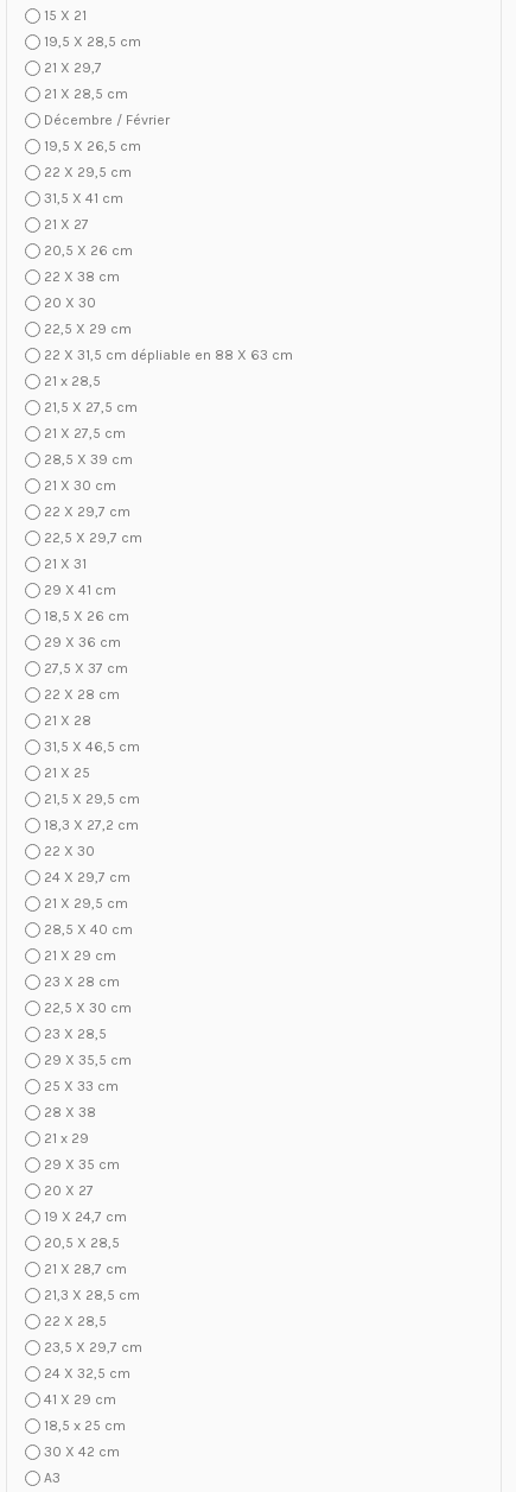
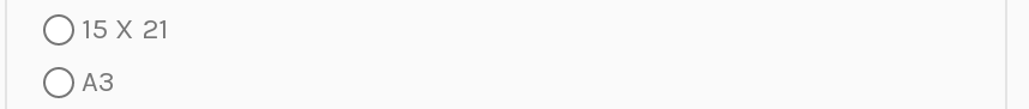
- 19,5 X 28,5 cm
- 21 X 29,7
- 21 X 28,5 cm
- Décembre / Février
- 19,5 X 26,5 cm
- 22 X 29,5 cm
- 31,5 X 41 cm
- 21 X 27
- 20,5 X 26 cm
- 22 X 38 cm
- 20 X 30
- 22,5 X 29 cm
- 22 X 31,5 cm dépliable en 88 X 63 cm
- 21 x 28,5
- 21,5 X 27,5 cm
- 21 X 27,5 cm
- 28,5 X 39 cm
- 21 X 30 cm
- 22 X 29,7 cm
- 22,5 X 29,7 cm
- 21 X 31
- 29 X 41 cm
- 18,5 X 26 cm
- 29 X 36 cm
- 27,5 X 37 cm
- 22 X 28 cm
- 21 X 28
- 31,5 X 46,5 cm
- 21 X 25
- 21,5 X 29,5 cm
- 18,3 X 27,2 cm
- 22 X 30
- 24 X 29,7 cm
- 21 X 29,5 cm
- 28,5 X 40 cm
- 21 X 29 cm
- 23 X 28 cm
- 22,5 X 30 cm
- 23 X 28,5
- 29 X 35,5 cm
- 25 X 33 cm
- 28 X 38
- 21 x 29
- 29 X 35 cm
- 20 X 27
- 19 X 24,7 cm
- 20,5 X 28,5
- 21 X 28,7 cm
- 21,3 X 28,5 cm
- 22 X 28,5
- 23,5 X 29,7 cm
- 24 X 32,5 cm
- 41 X 29 cm
- 18,5 x 25 cm
- 30 X 42 cm
